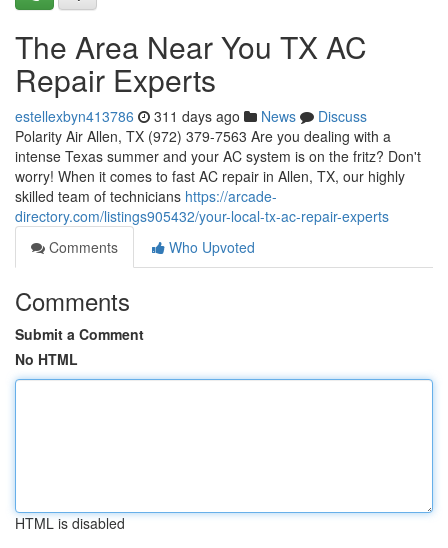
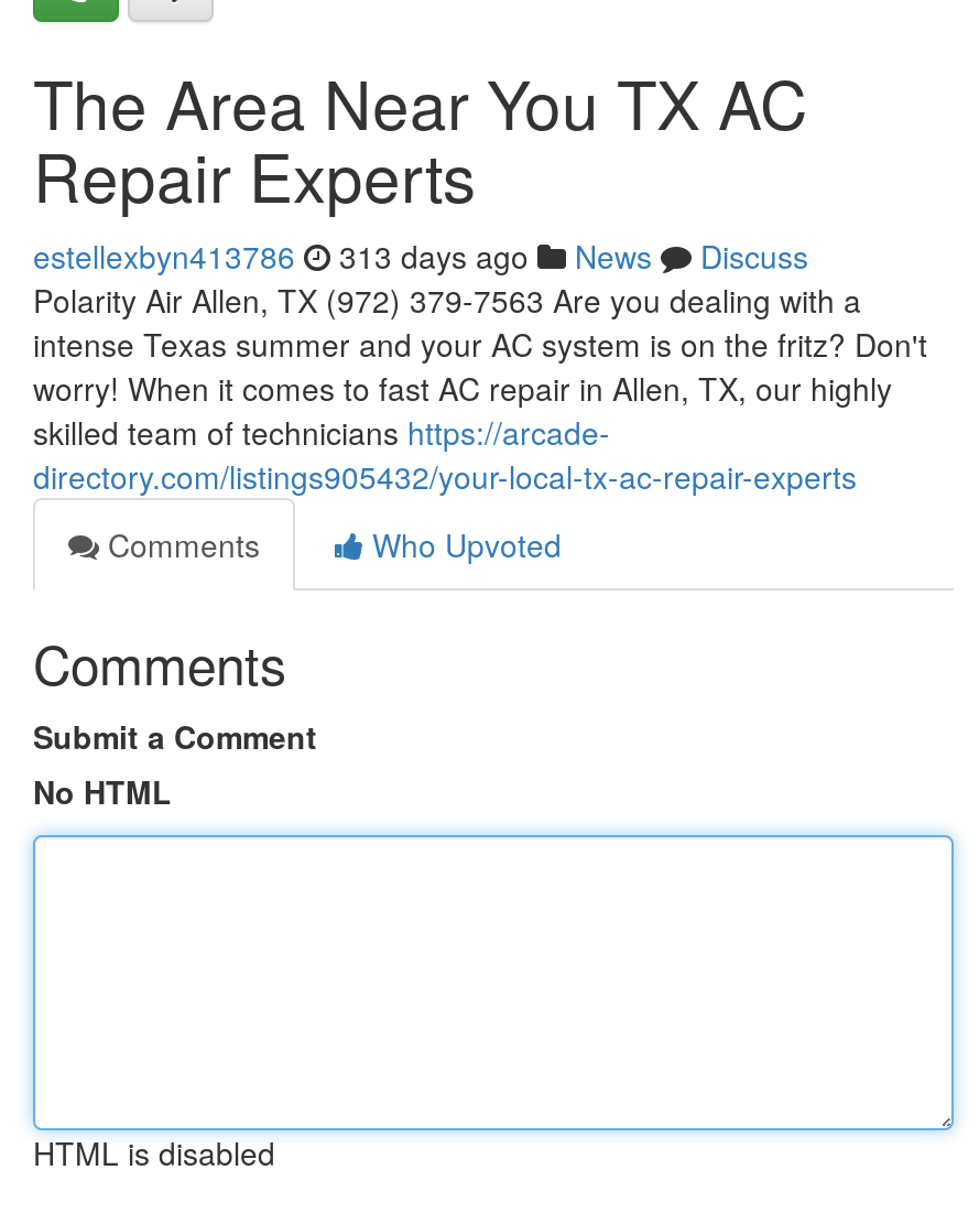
- estellexbyn413786 311 days ago News Discuss
+ estellexbyn413786 313 days ago News Discuss
